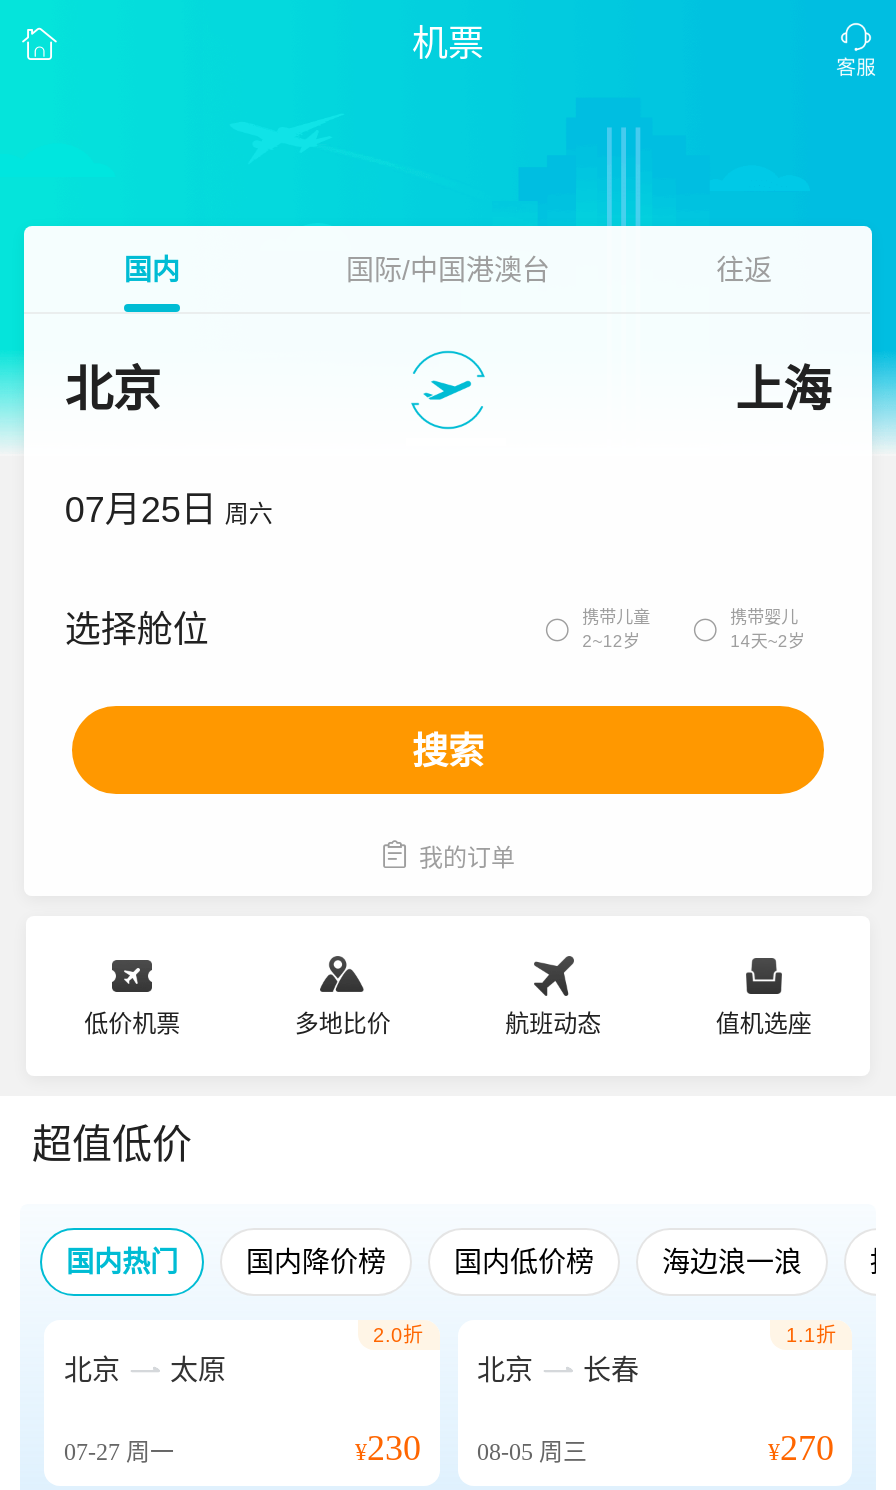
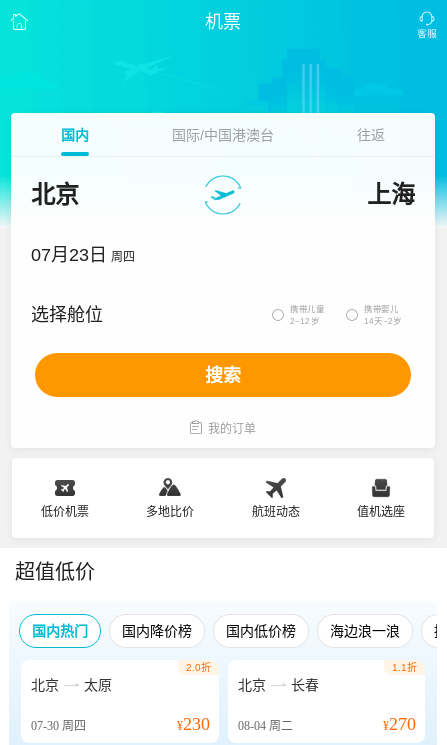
- 07月25日 周六
+ 07月23日 周四

- 07-27周一
+ 07-30周四

- ¥230 08-05周三
+ ¥230 08-04周二
